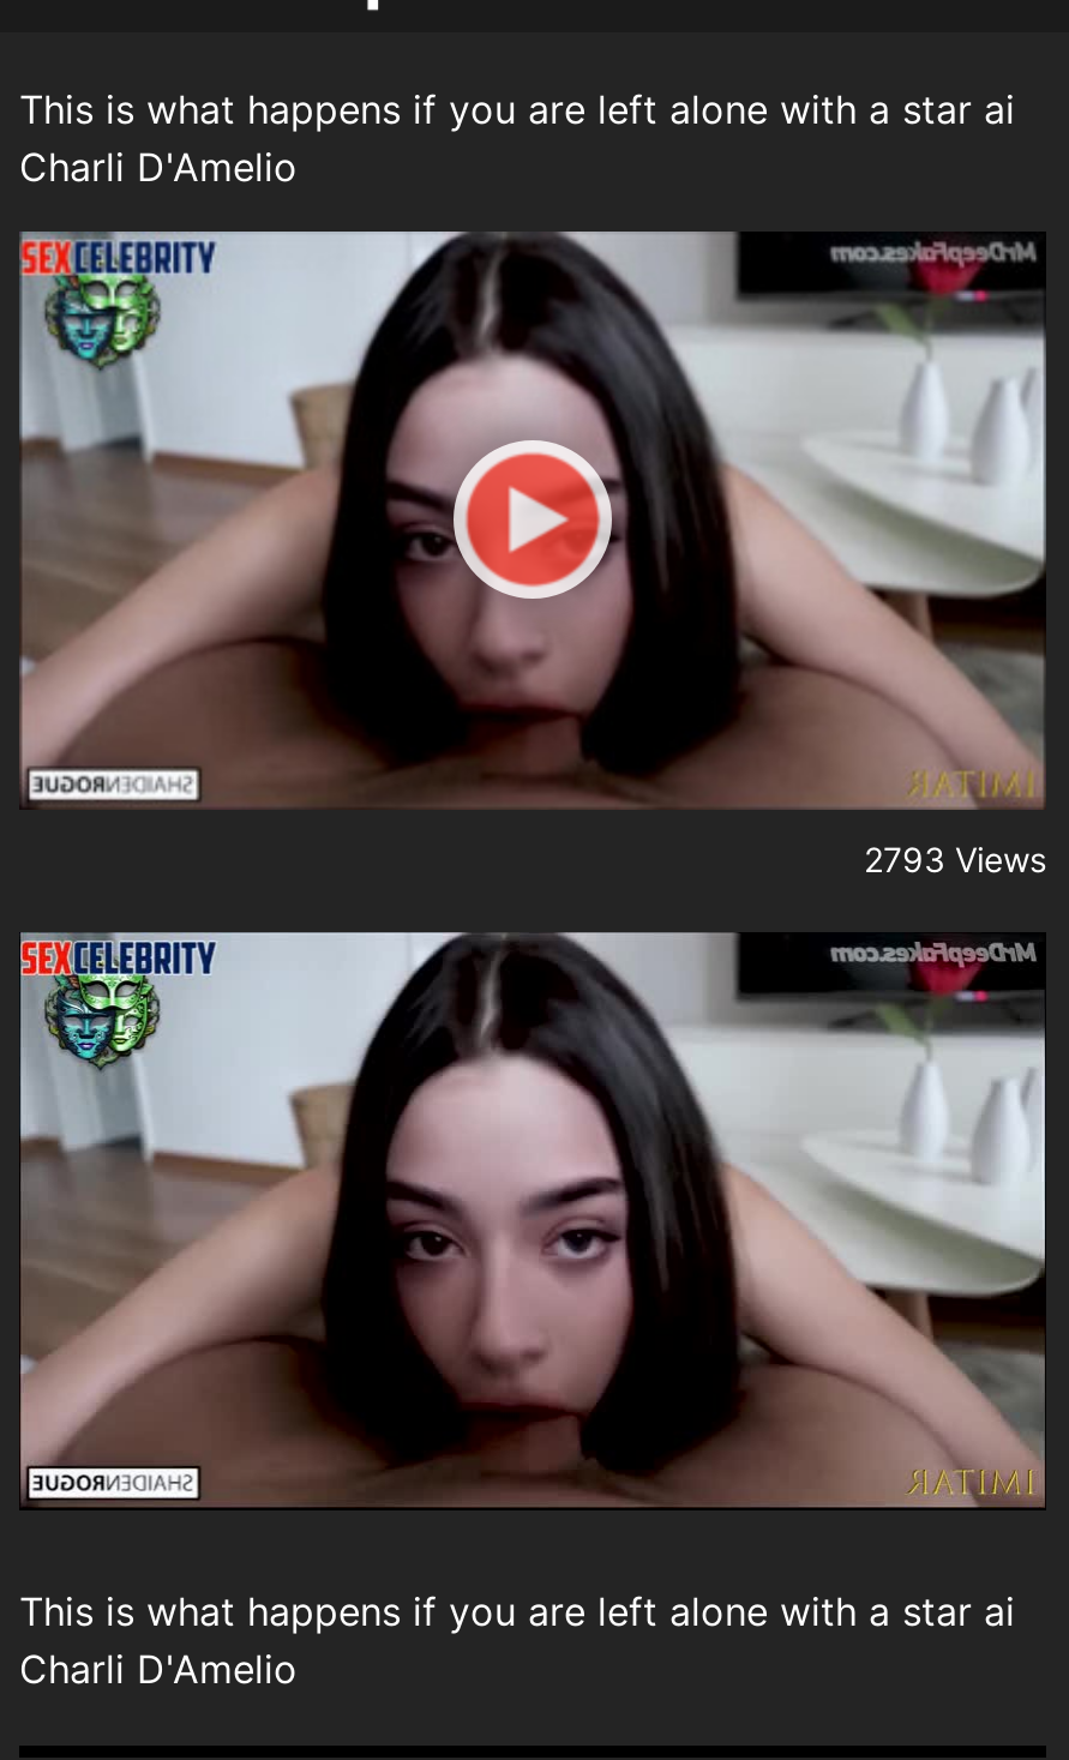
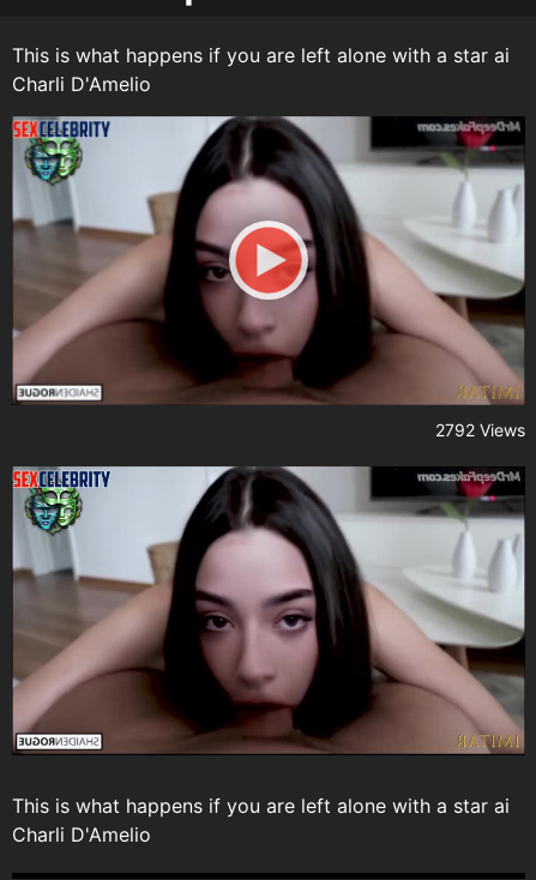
- 2793 Views
+ 2792 Views
